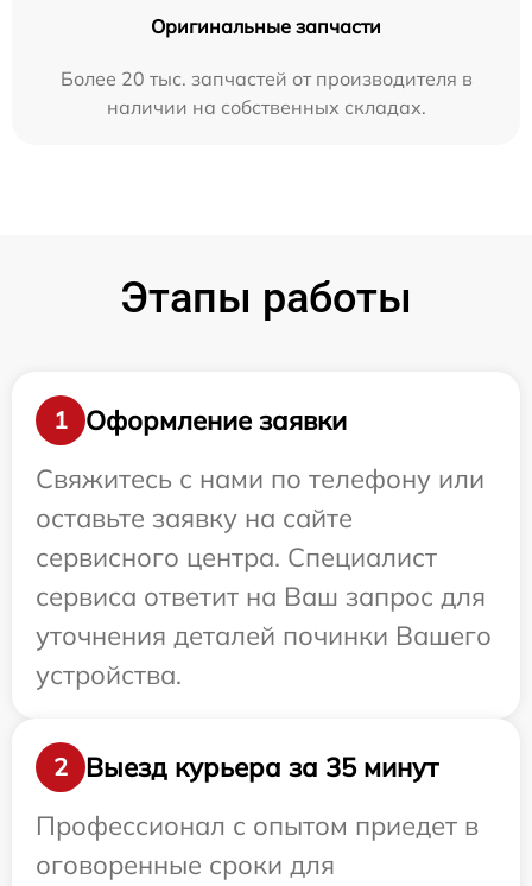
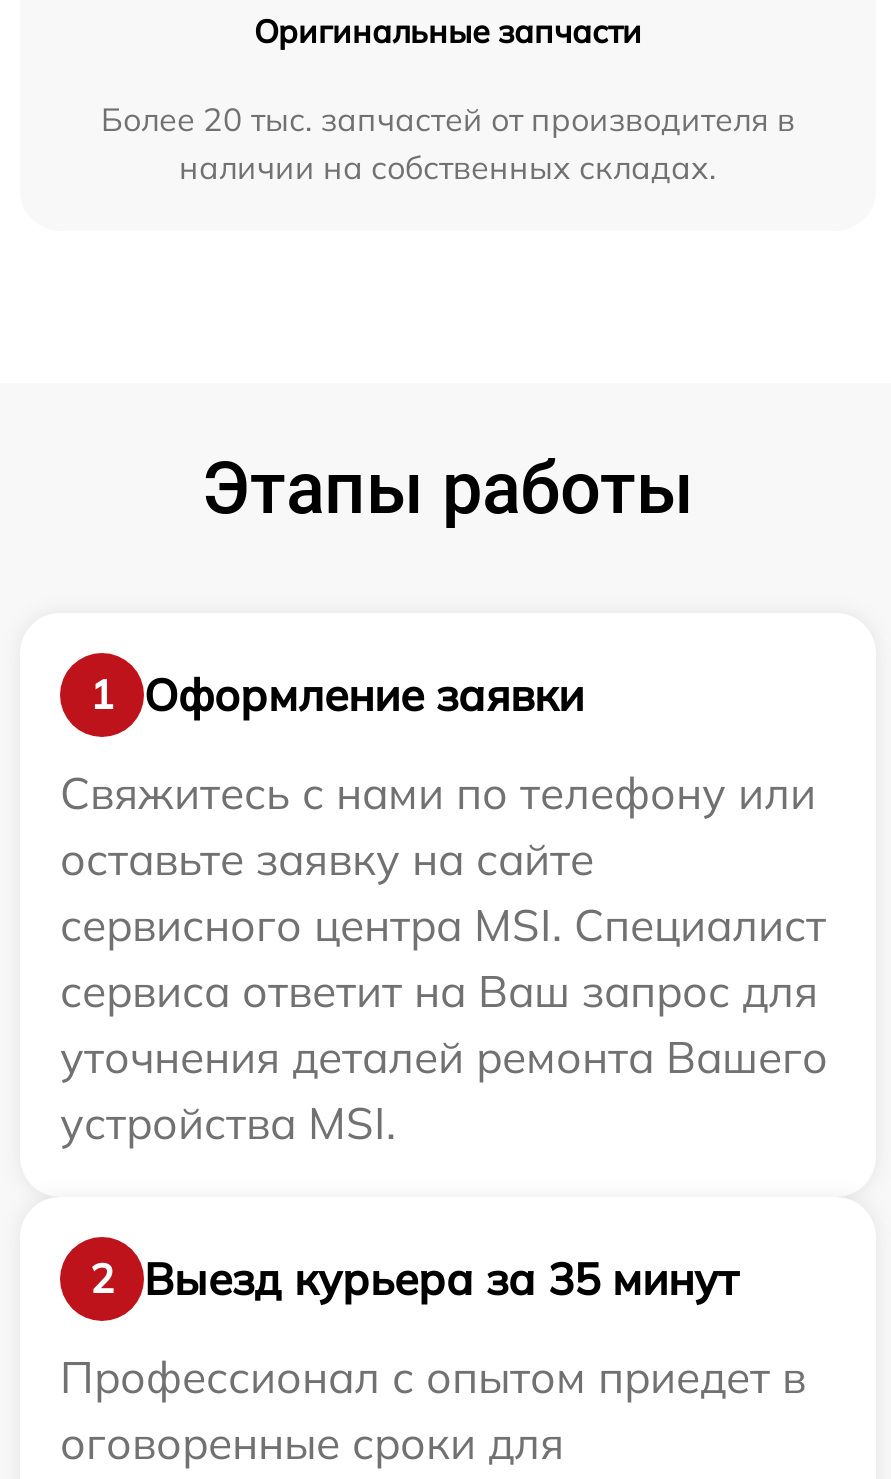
- сервисного центра. Специалист
+ сервисного центра MSI. Специалист

- уточнения деталей починки Вашего
- устройства.
+ уточнения деталей ремонта Вашего
+ устройства MSI.
